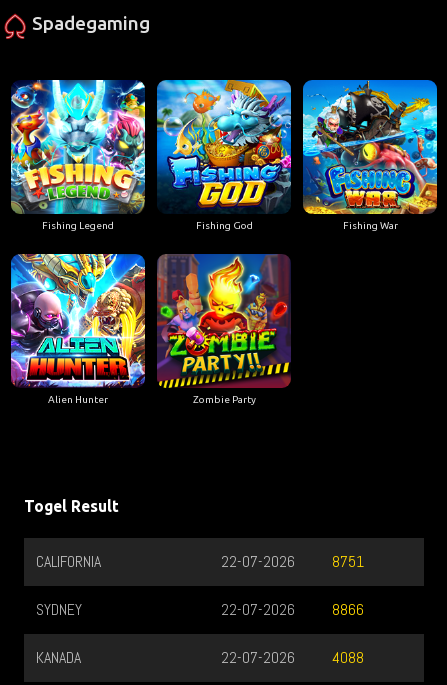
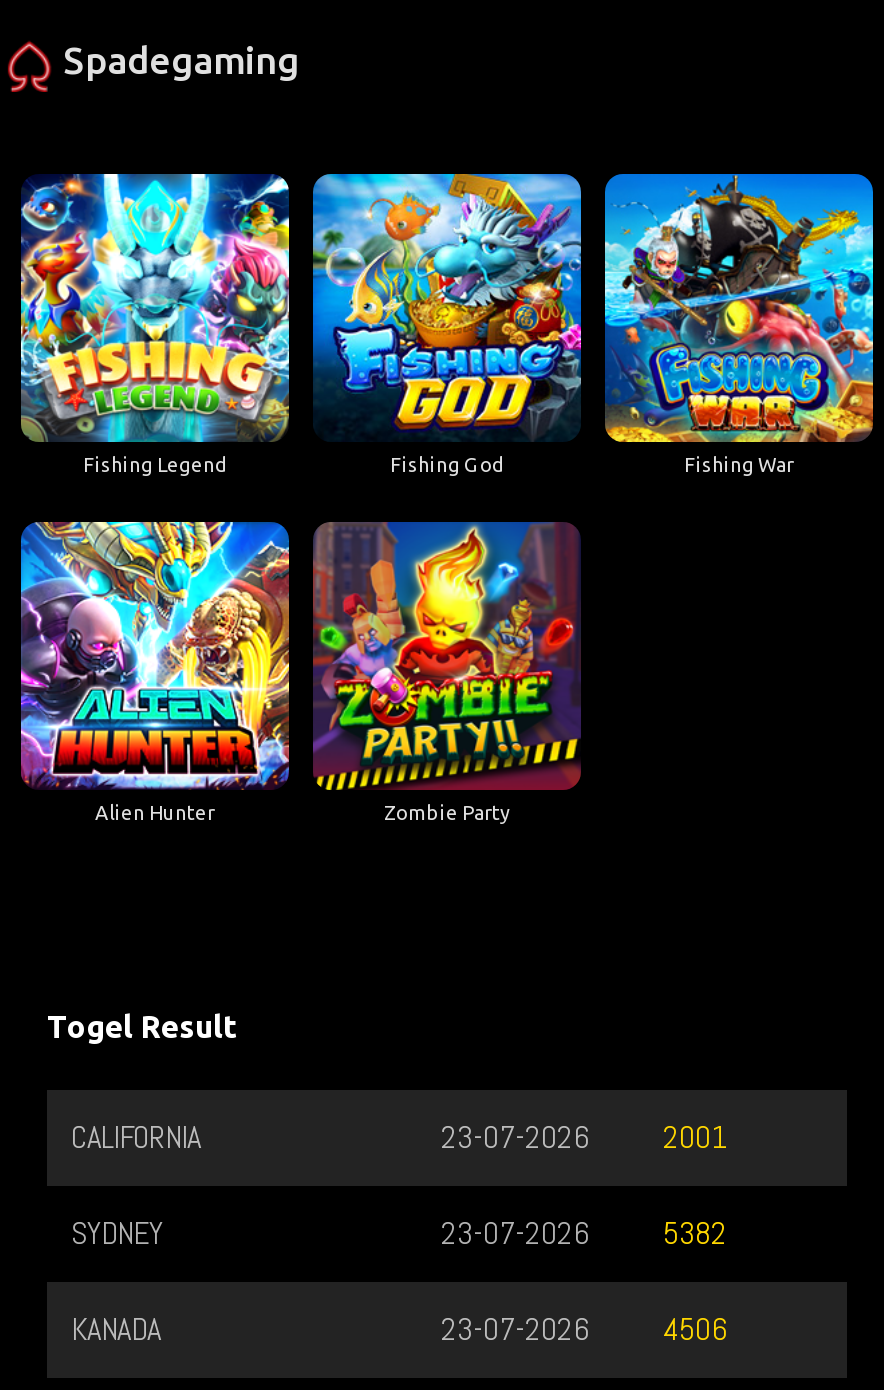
- 22-07-2026
+ 23-07-2026

- 8751
+ 2001

- 22-07-2026
+ 23-07-2026

- 8866
+ 5382

- 22-07-2026
+ 23-07-2026

- 4088
+ 4506
